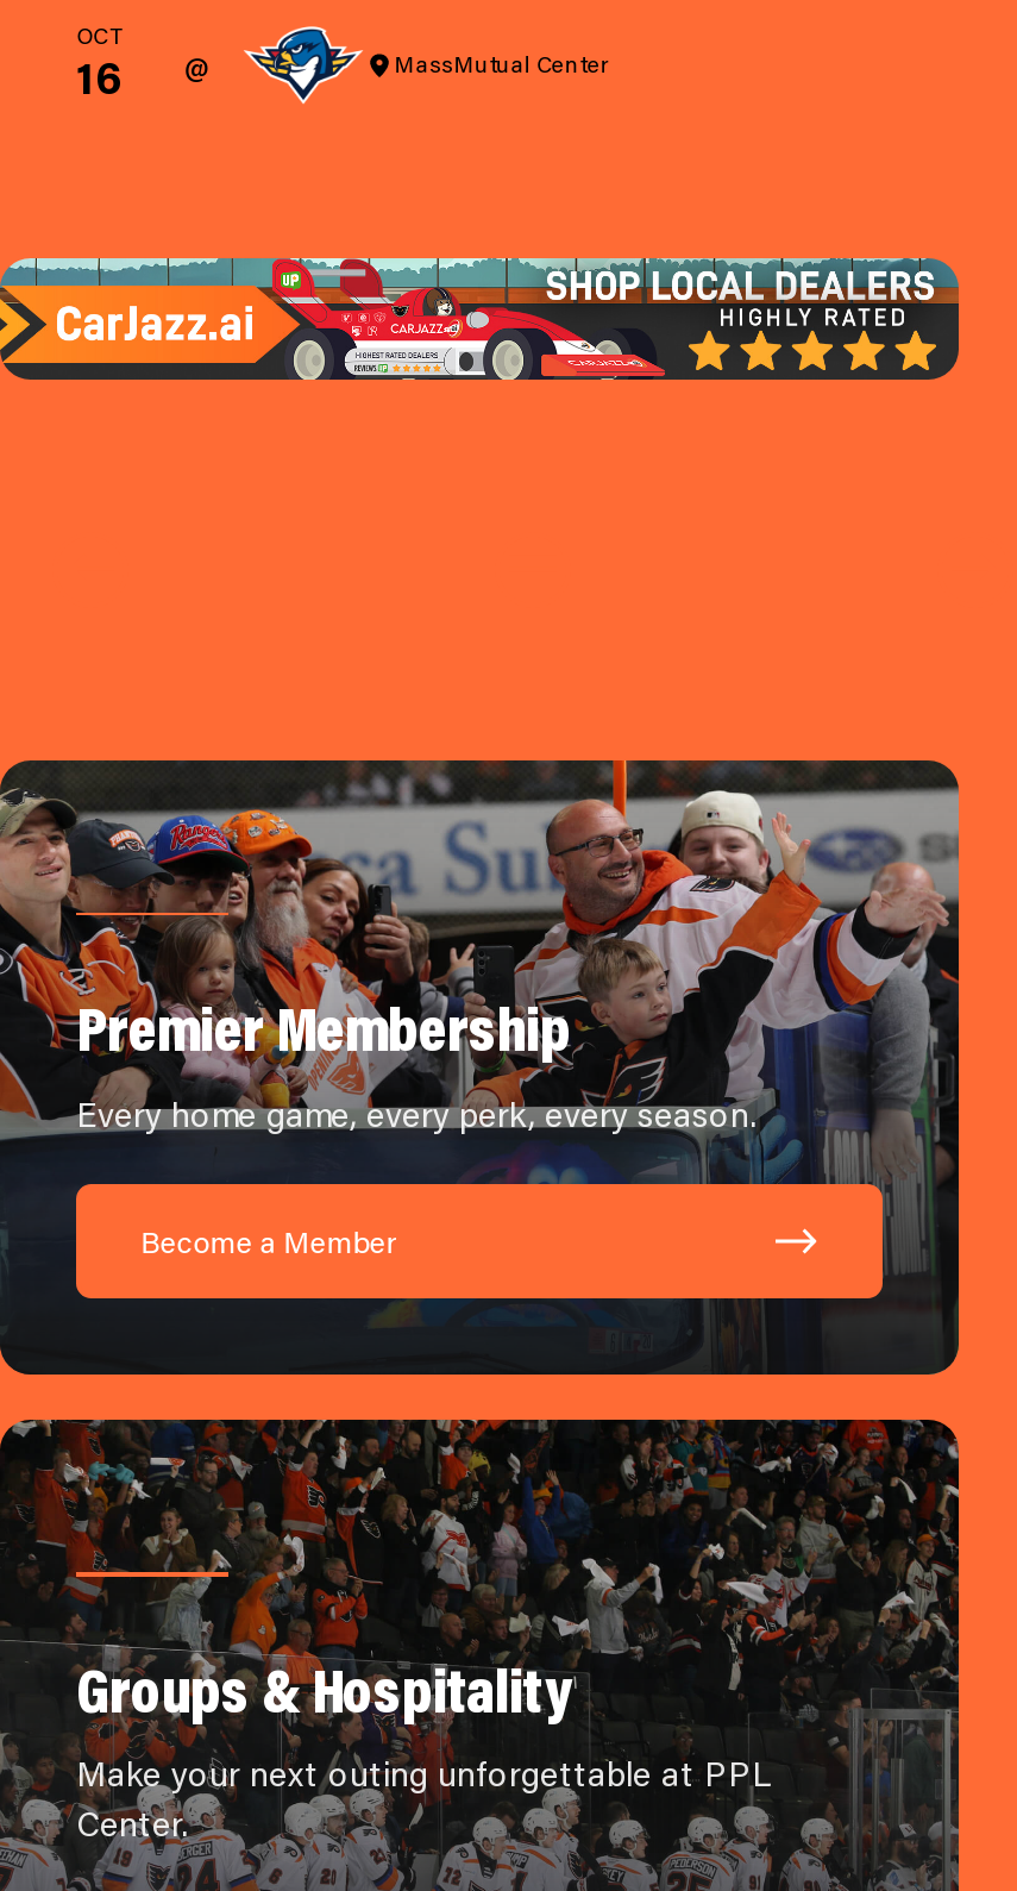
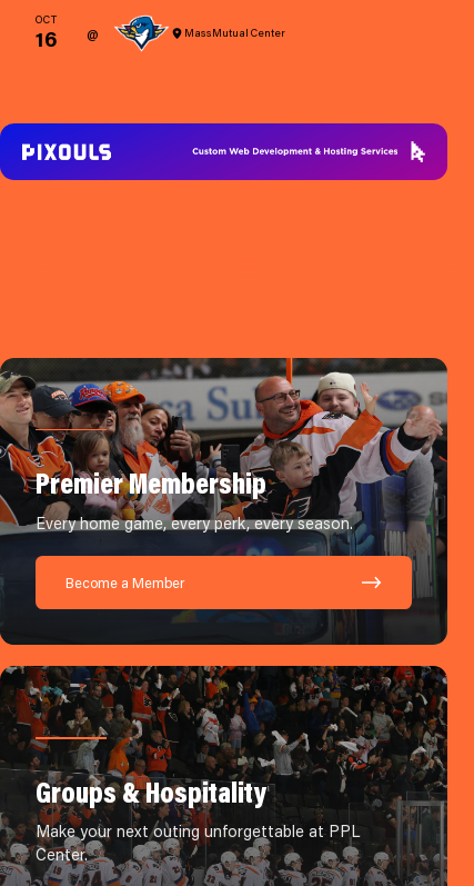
- [image]
+ [image]
